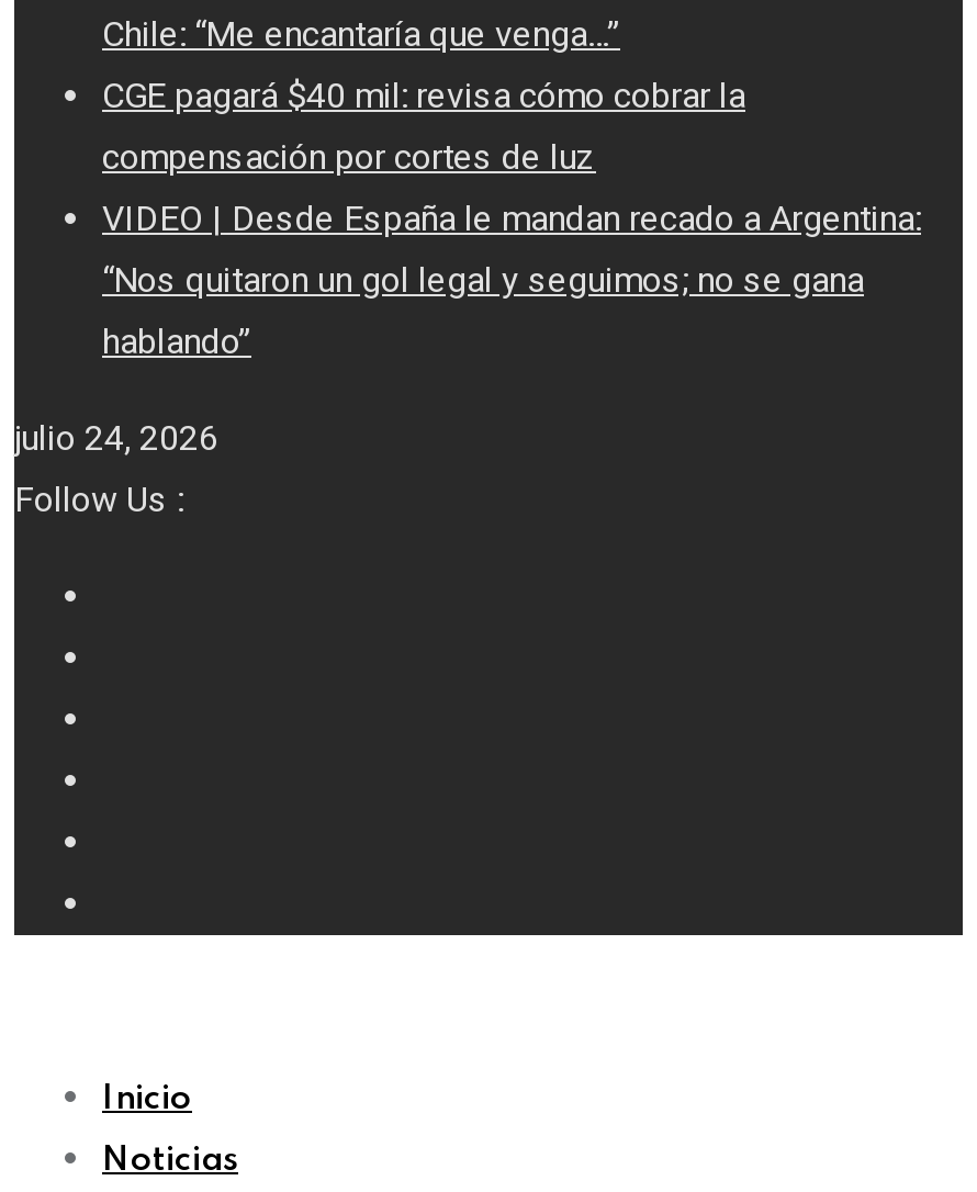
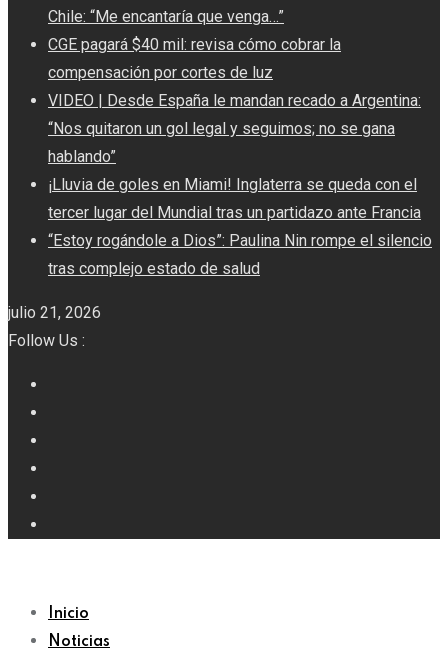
- julio 24, 2026
+ ¡Lluvia de goles en Miami! Inglaterra se queda con el
+ tercer lugar del Mundial tras un partidazo ante Francia
+ “Estoy rogándole a Dios”: Paulina Nin rompe el silencio
+ tras complejo estado de salud
+ julio 21, 2026
